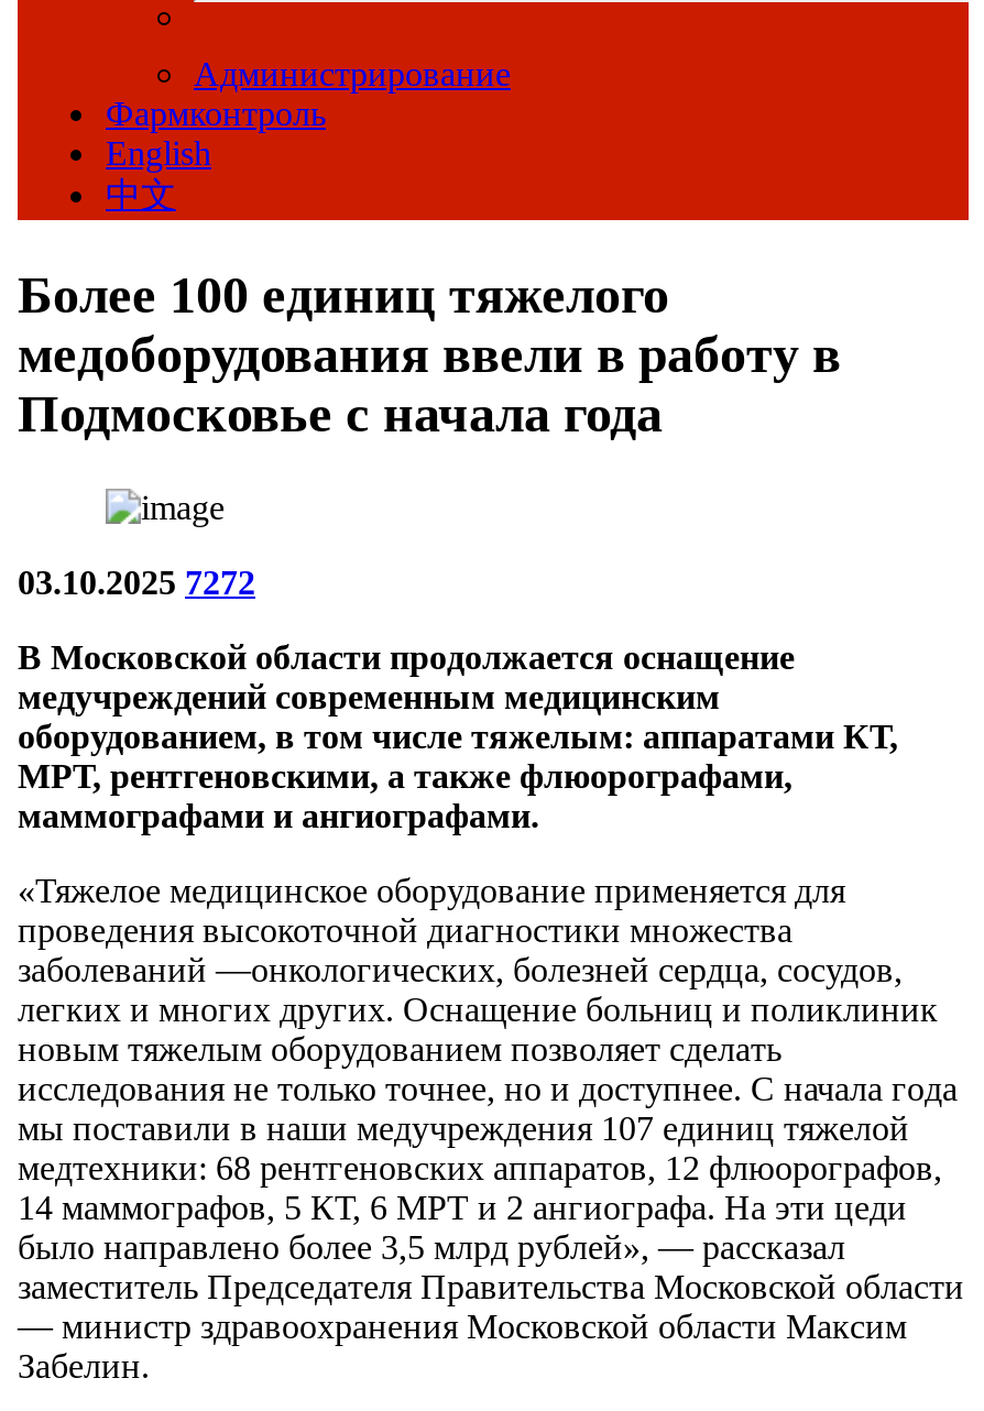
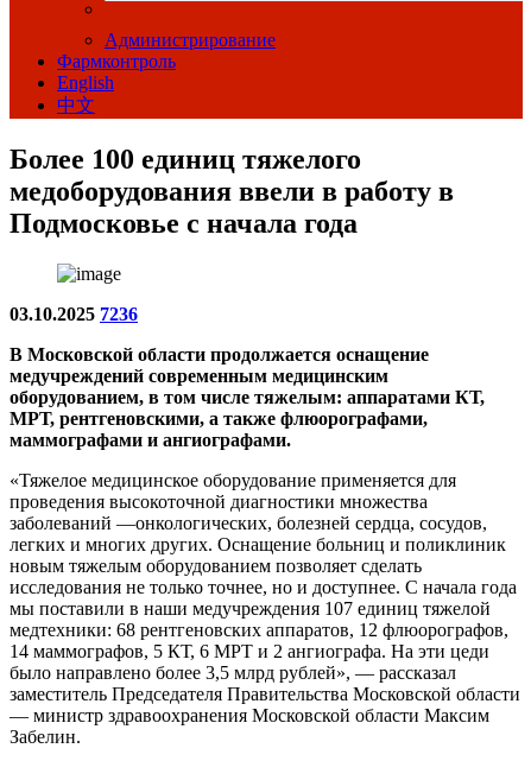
- 03.10.2025 7272
+ 03.10.2025 7236
